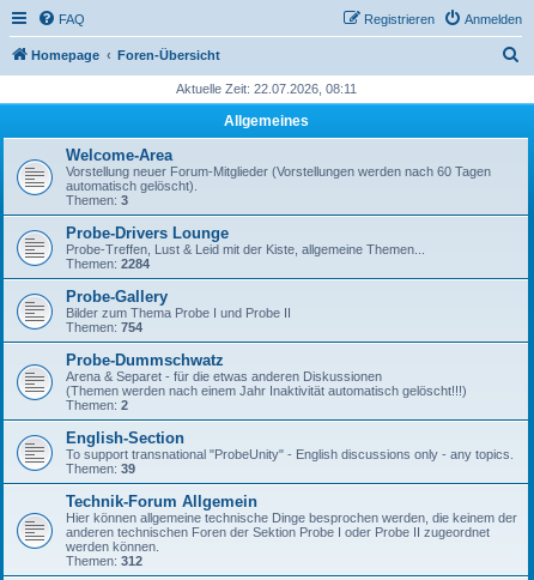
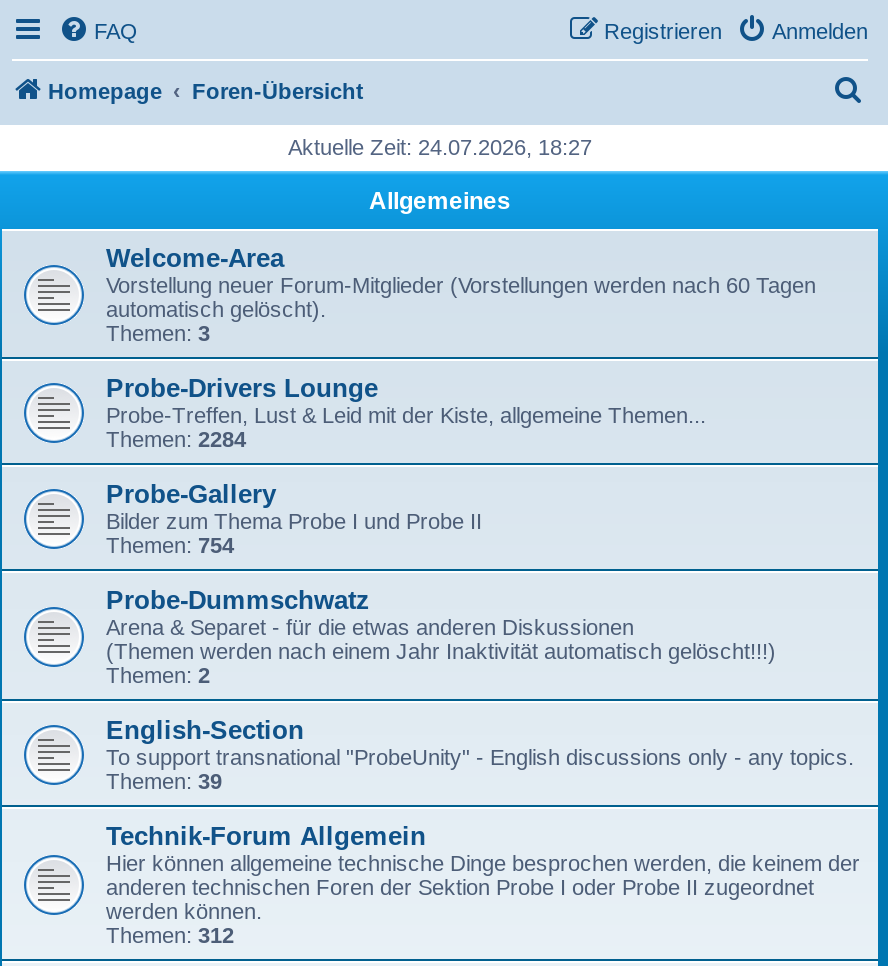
- Aktuelle Zeit: 22.07.2026, 08:11
+ Aktuelle Zeit: 24.07.2026, 18:27
